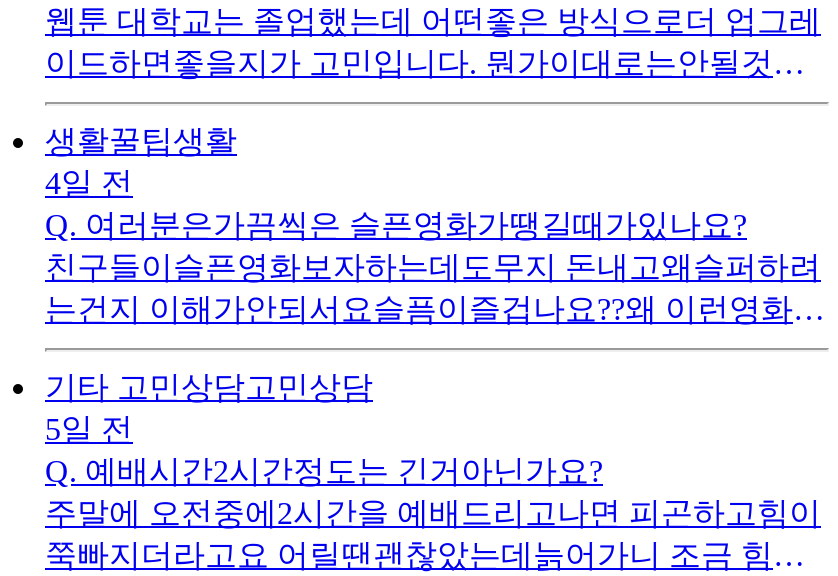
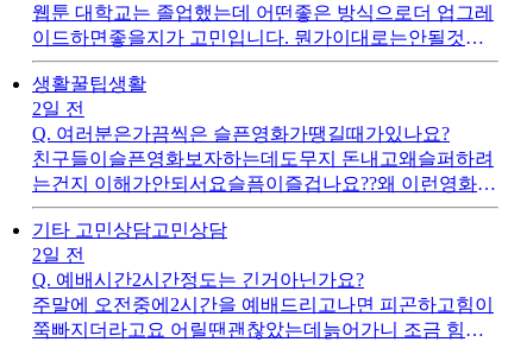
- 4일 전
+ 2일 전

- 5일 전
+ 2일 전
